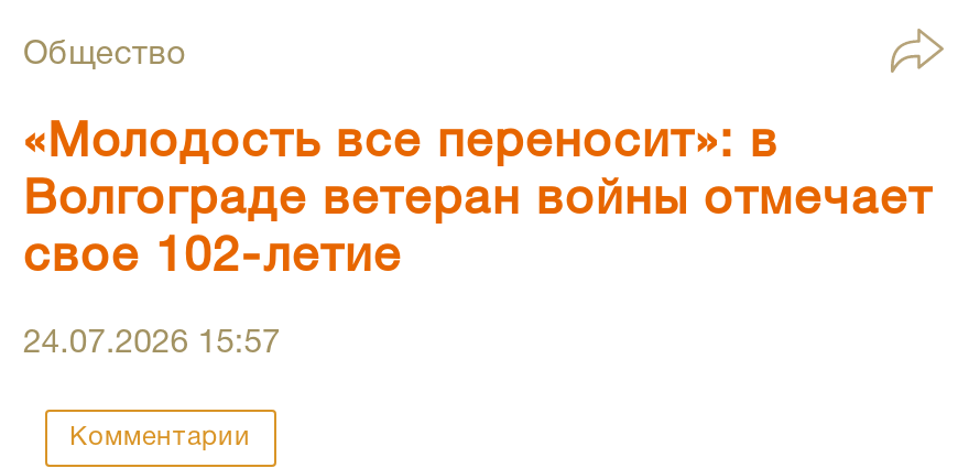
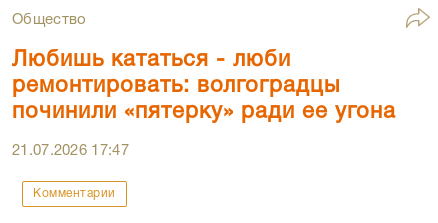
- «Молодость все переносит»: в
- Волгограде ветеран войны отмечает
- свое 102-летие
+ Любишь кататься - люби
+ ремонтировать: волгоградцы
+ починили «пятерку» ради ее угона

- 24.07.2026 15:57
+ 21.07.2026 17:47
